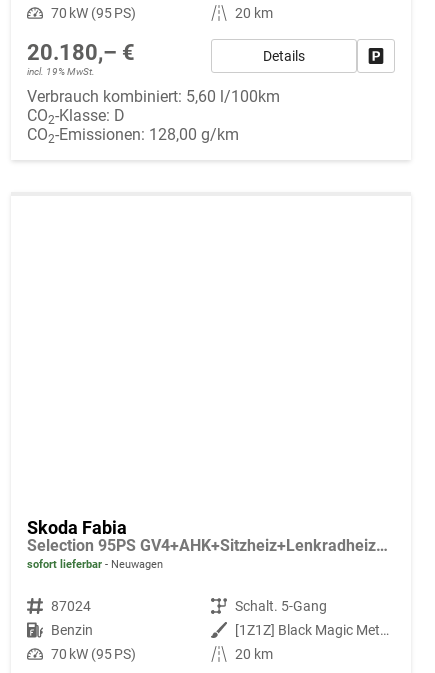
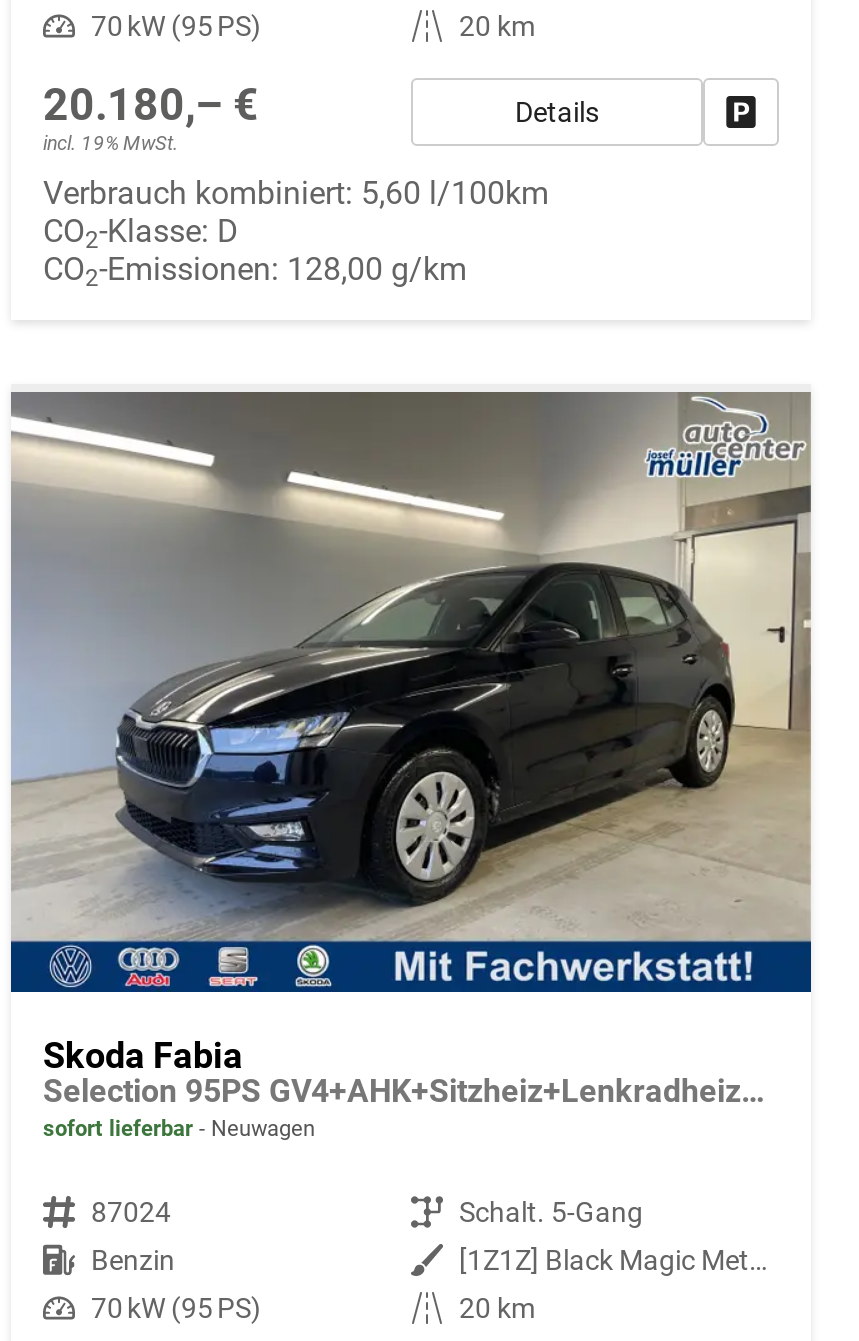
+ [image]
